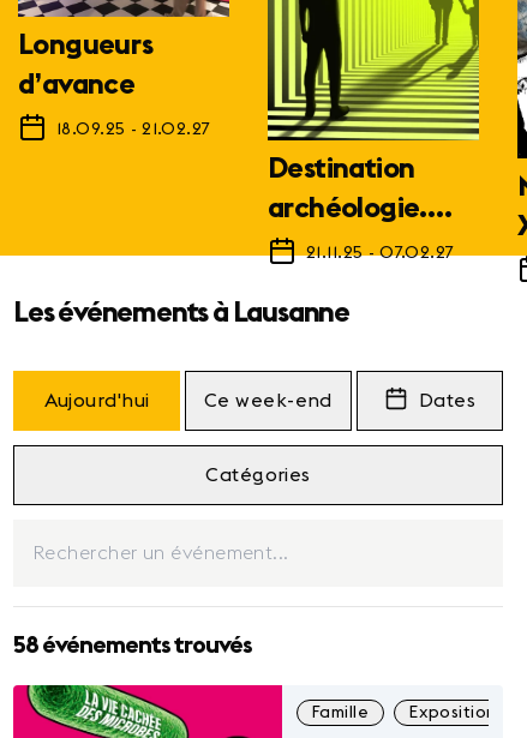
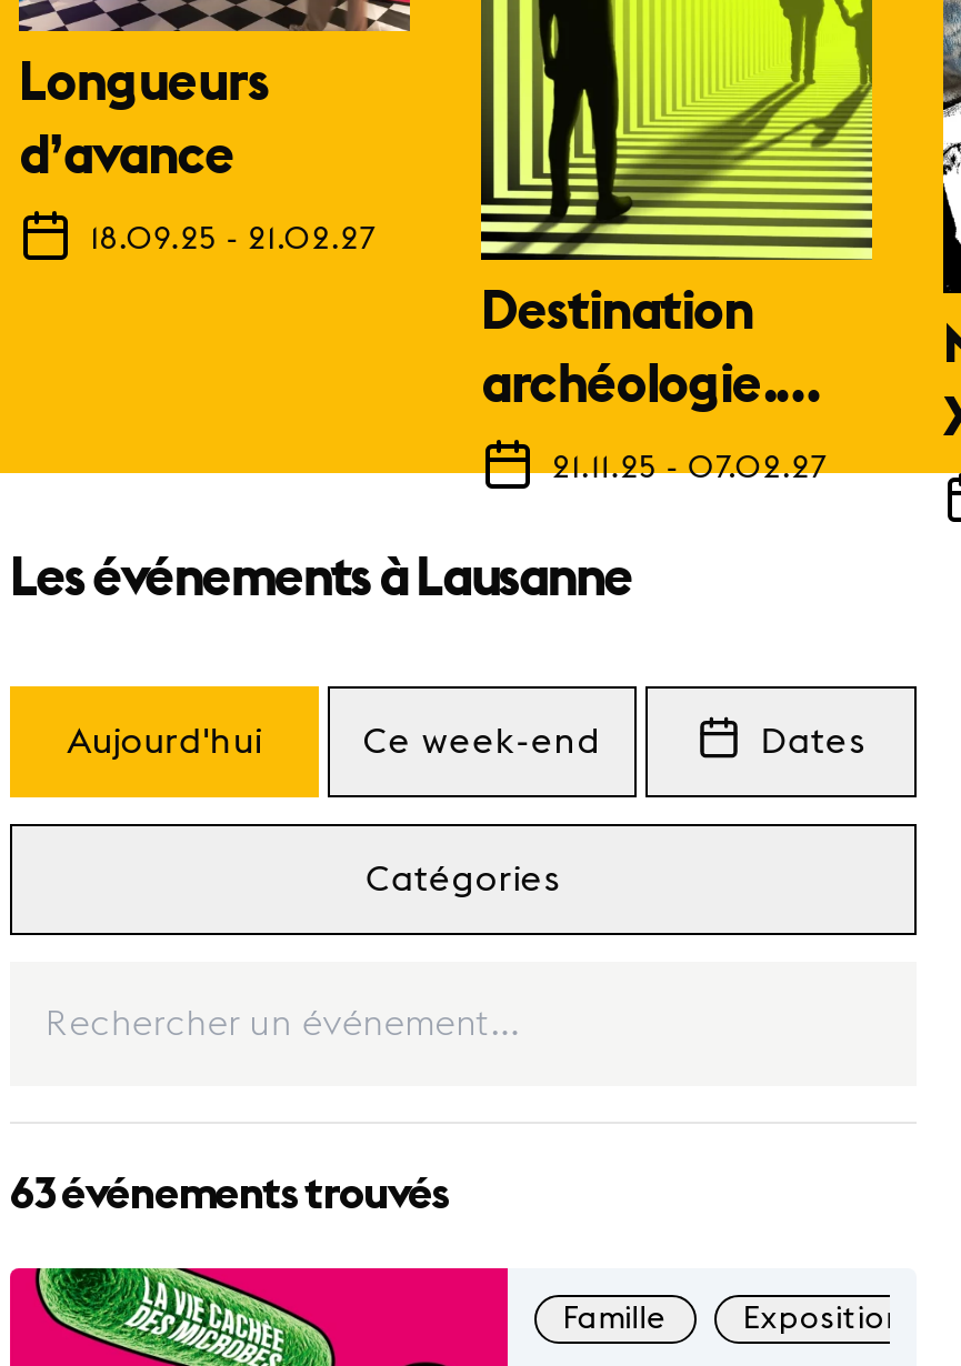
- 58 événements trouvés
+ 63 événements trouvés
